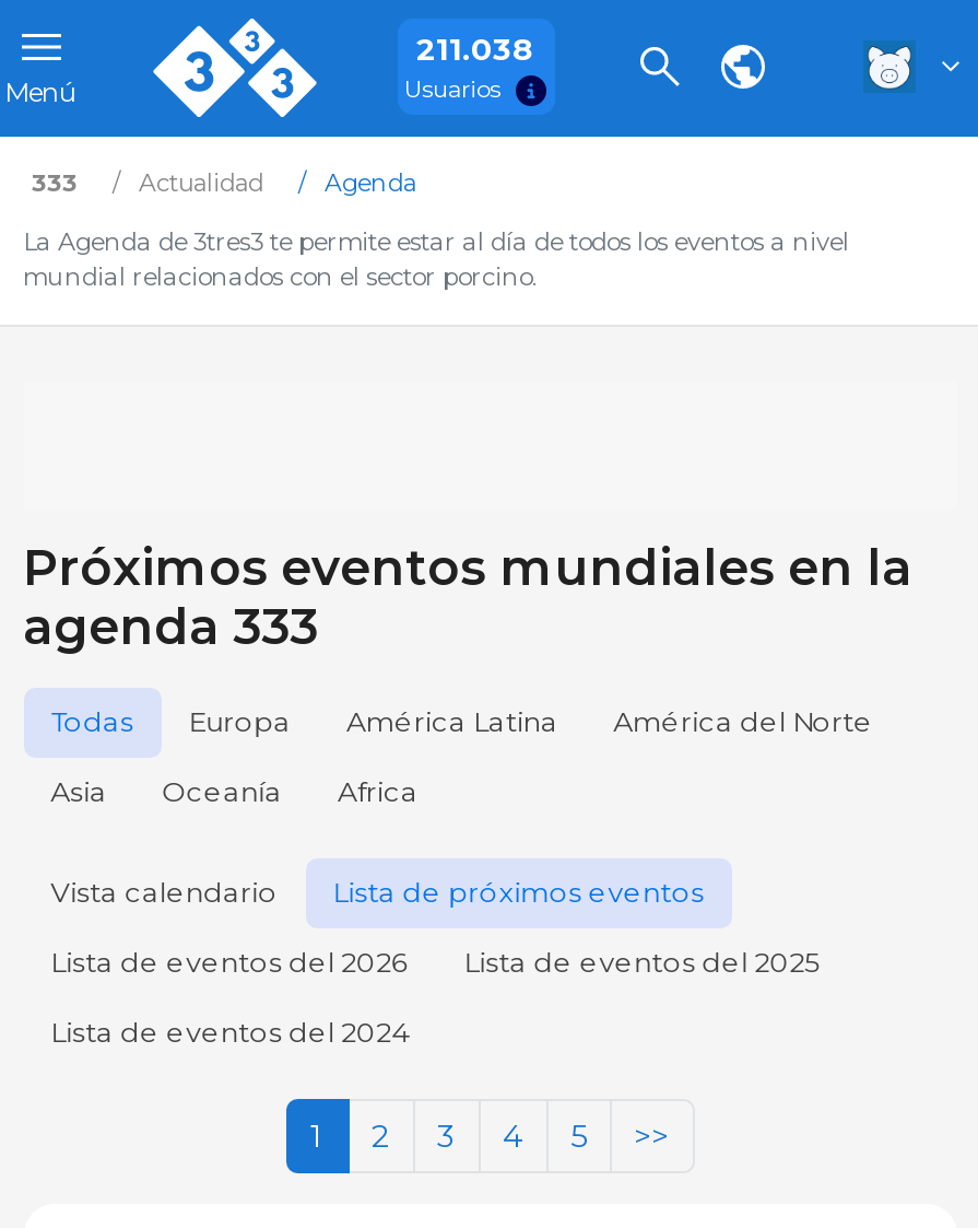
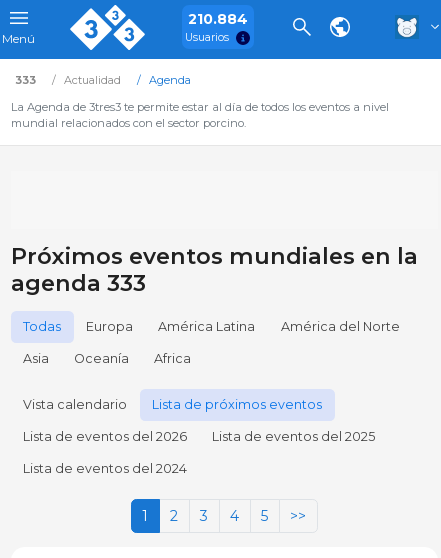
- 211.038
+ 210.884
